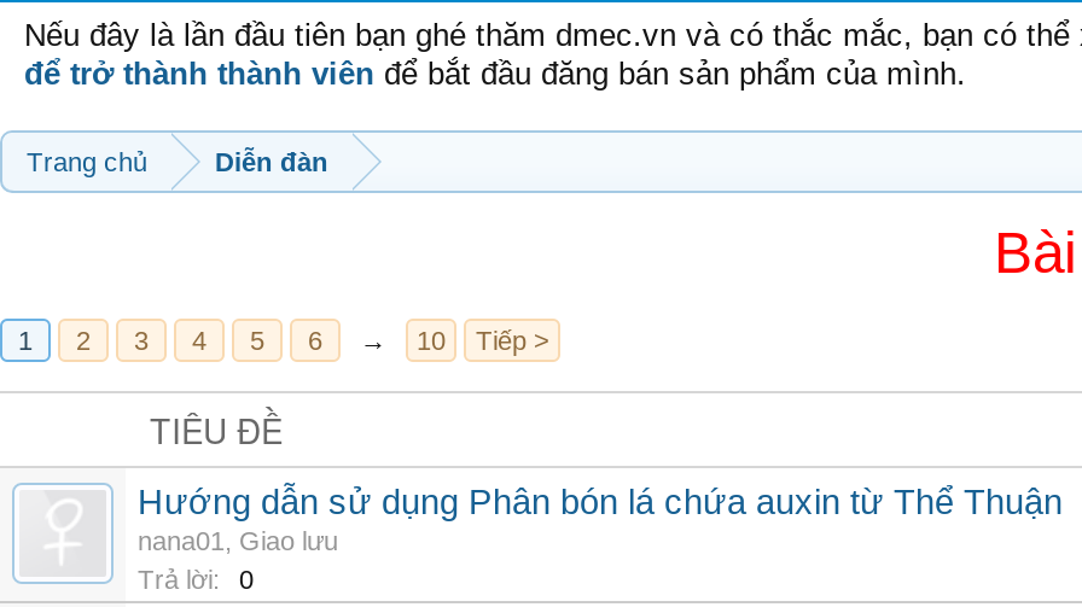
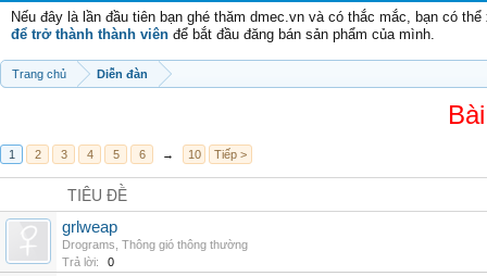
- Hướng dẫn sử dụng Phân bón lá chứa auxin từ Thể Thuận
- nana01, Giao lưu
+ grlweap
+ Drograms, Thông gió thông thường
